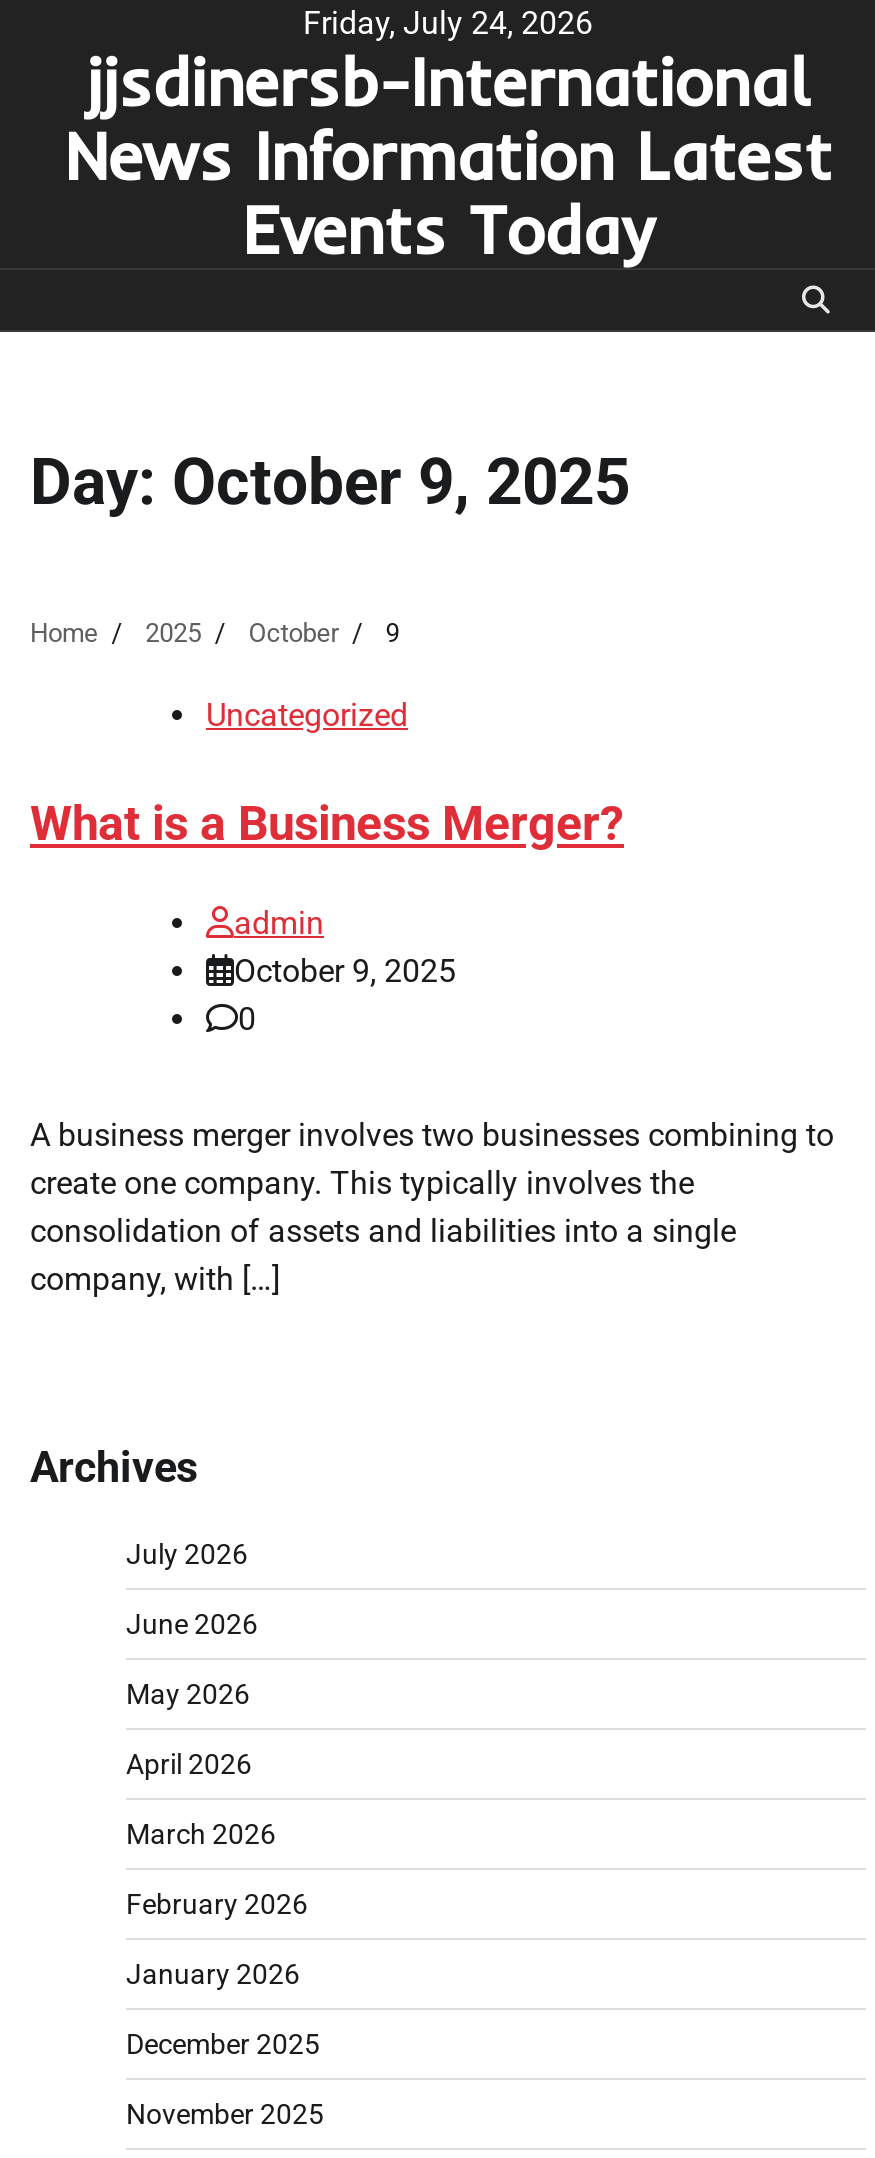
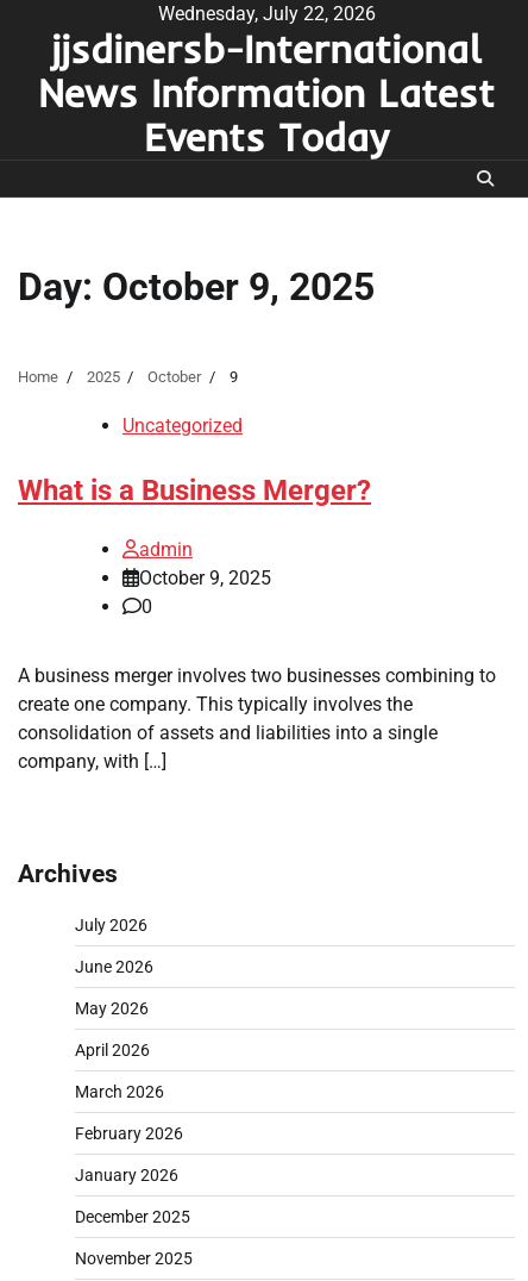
- Friday, July 24, 2026
+ Wednesday, July 22, 2026
